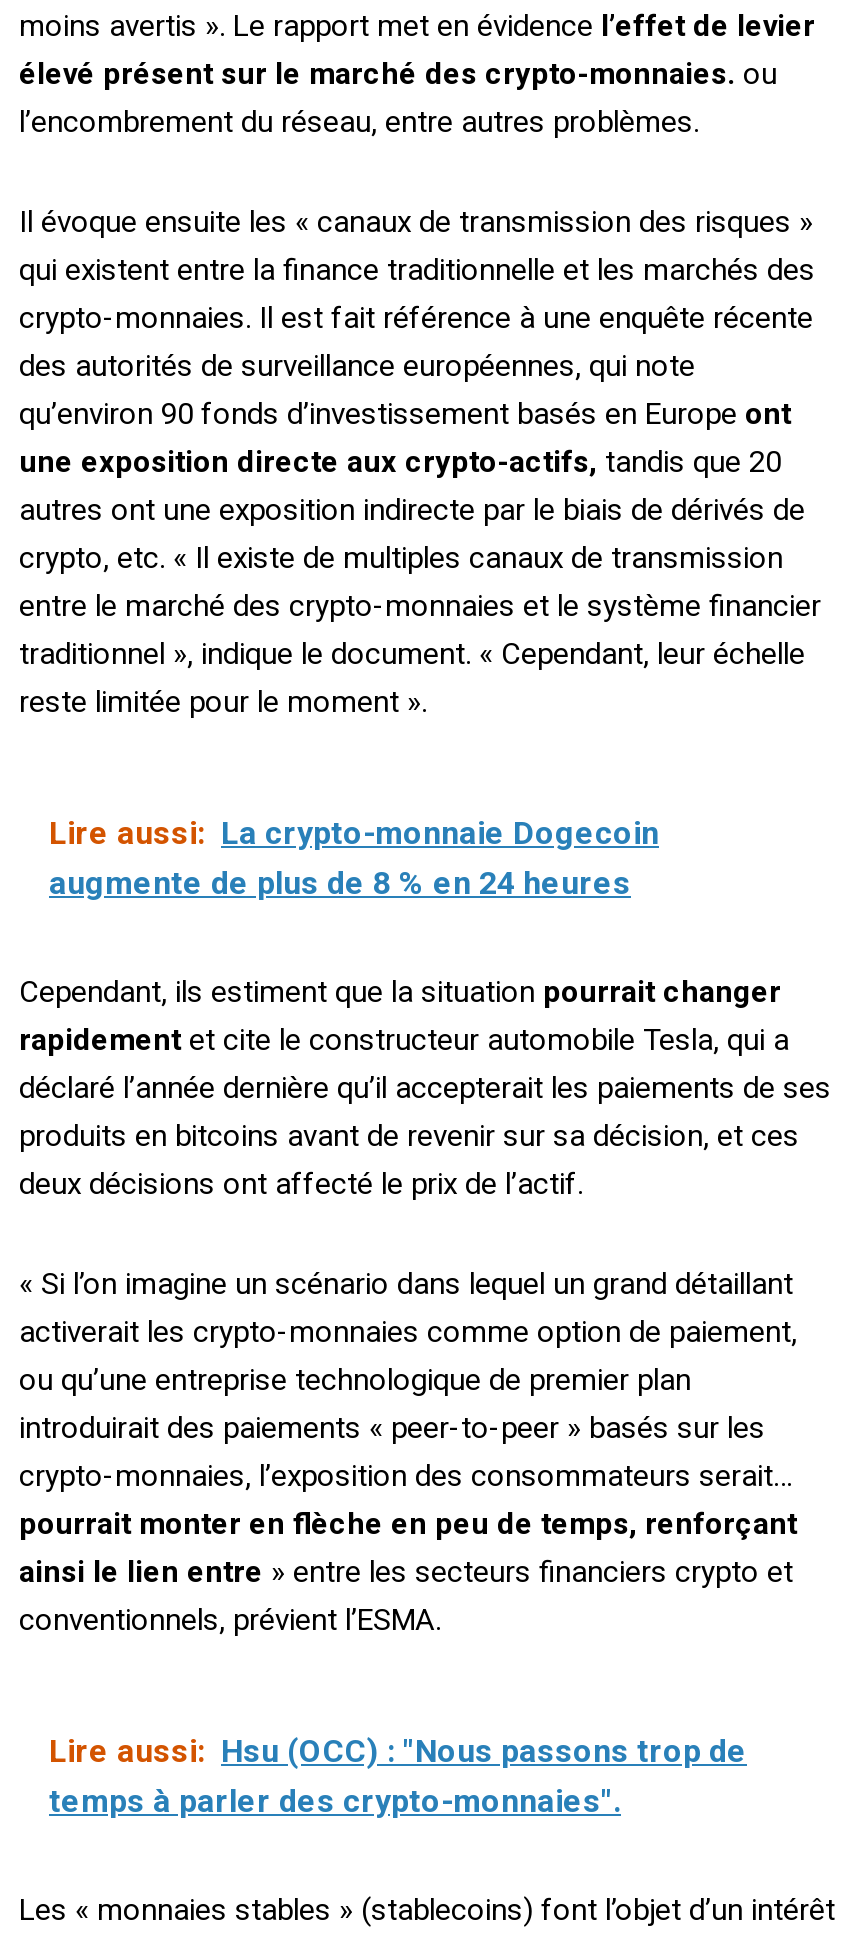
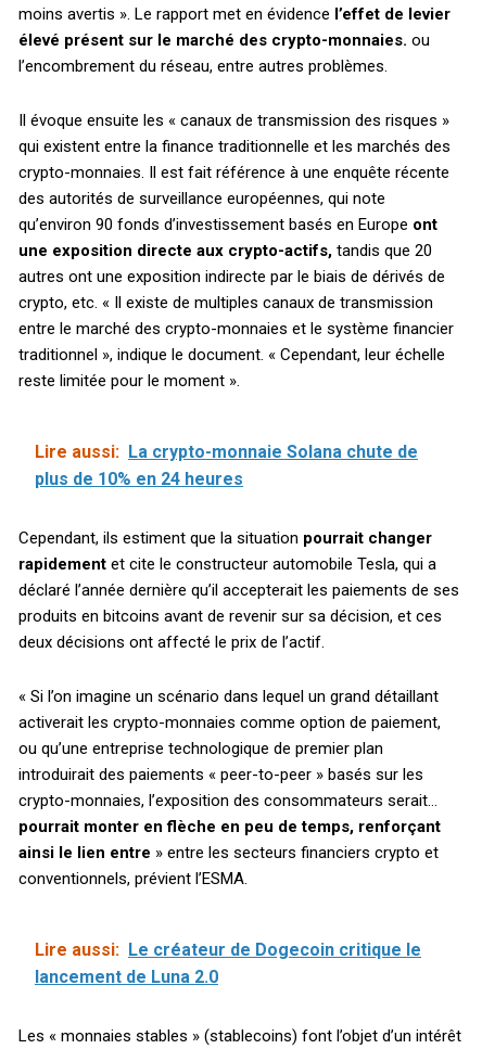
- Lire aussi: La crypto-monnaie Dogecoin
- augmente de plus de 8 % en 24 heures
+ Lire aussi: La crypto-monnaie Solana chute de
+ plus de 10% en 24 heures

- Lire aussi: Hsu (OCC) : "Nous passons trop de
- temps à parler des crypto-monnaies".
+ Lire aussi: Le créateur de Dogecoin critique le
+ lancement de Luna 2.0
